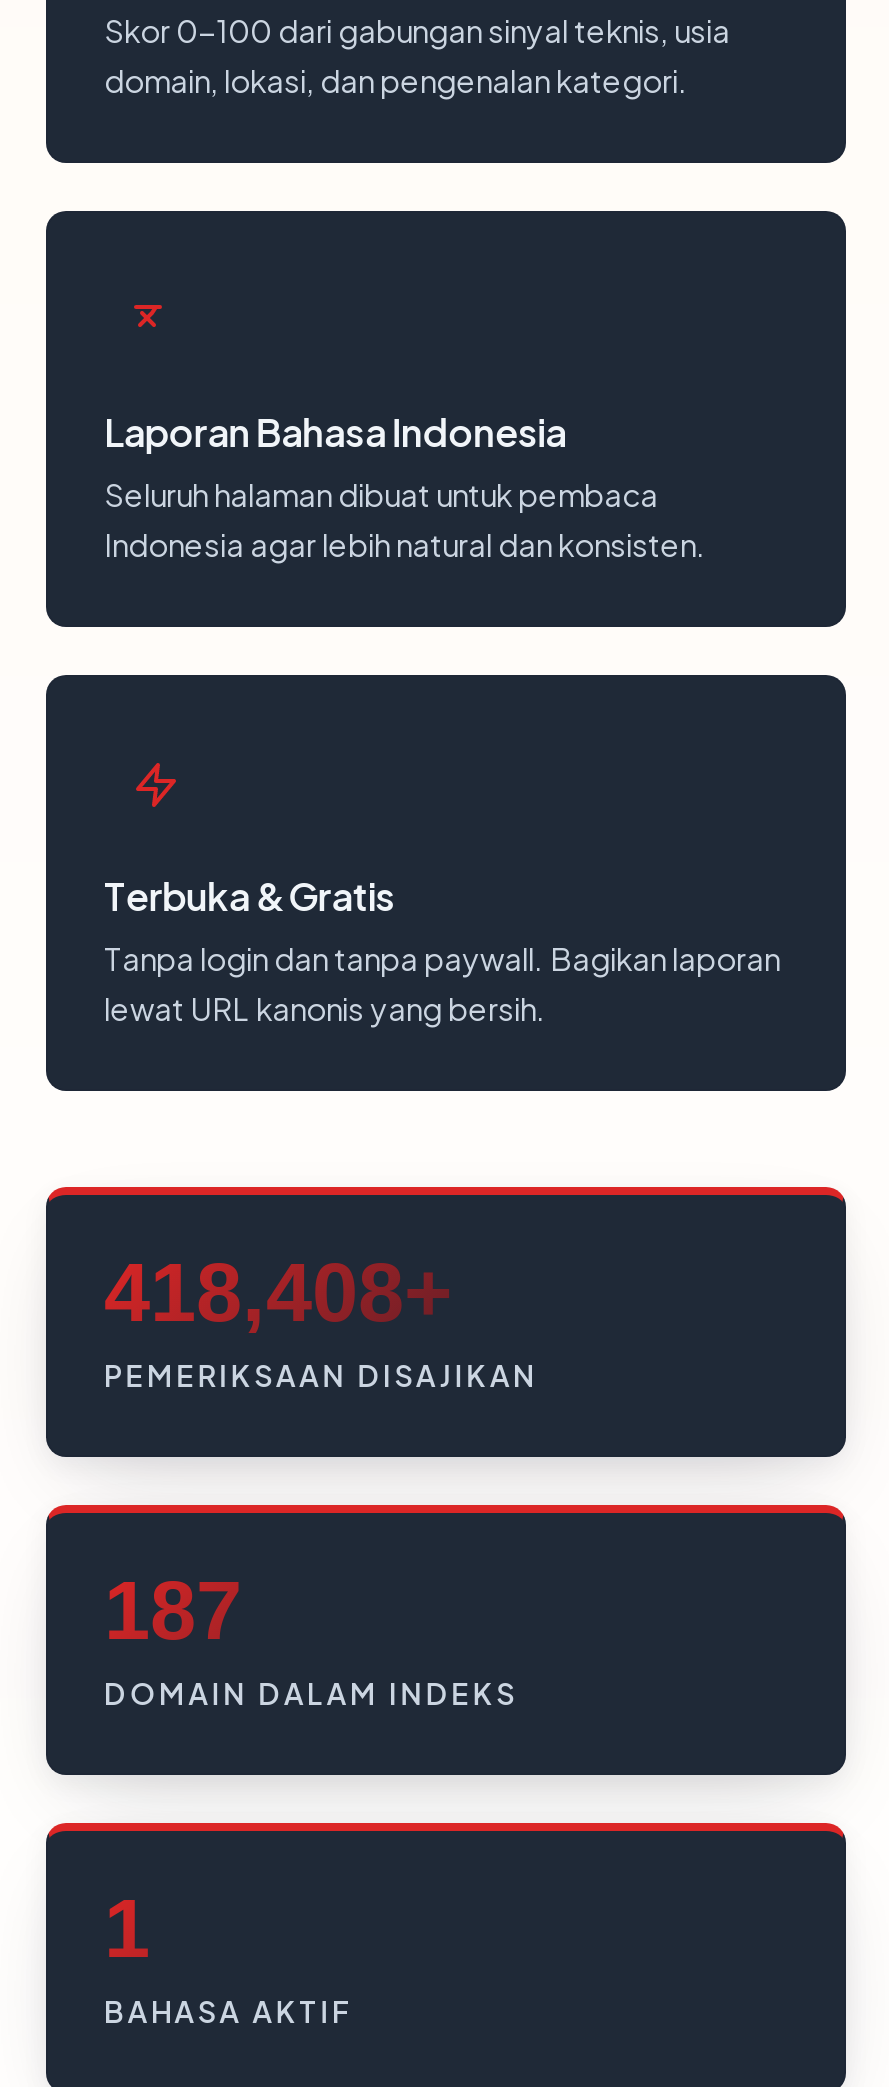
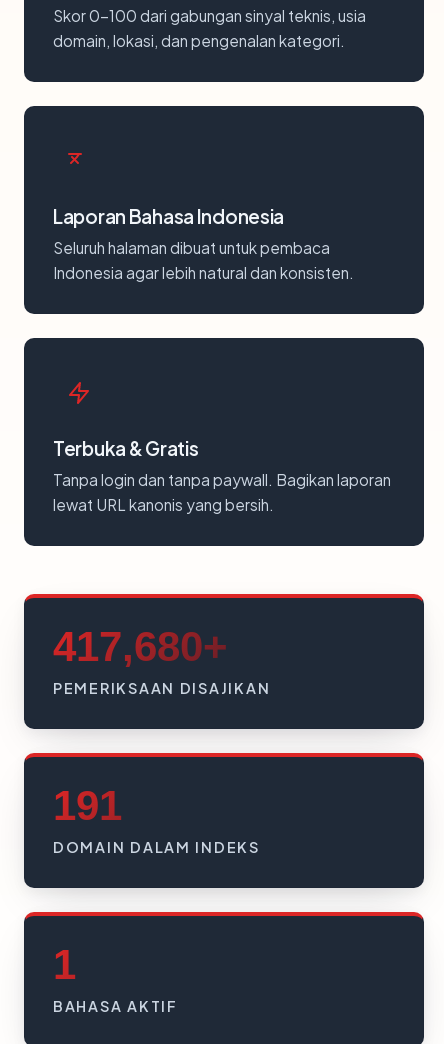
- 418,408+
+ 417,680+

- 187
+ 191
